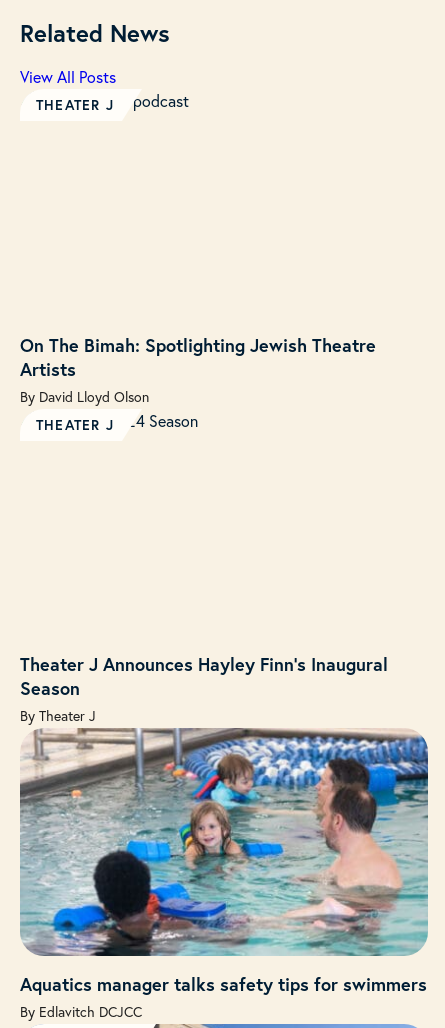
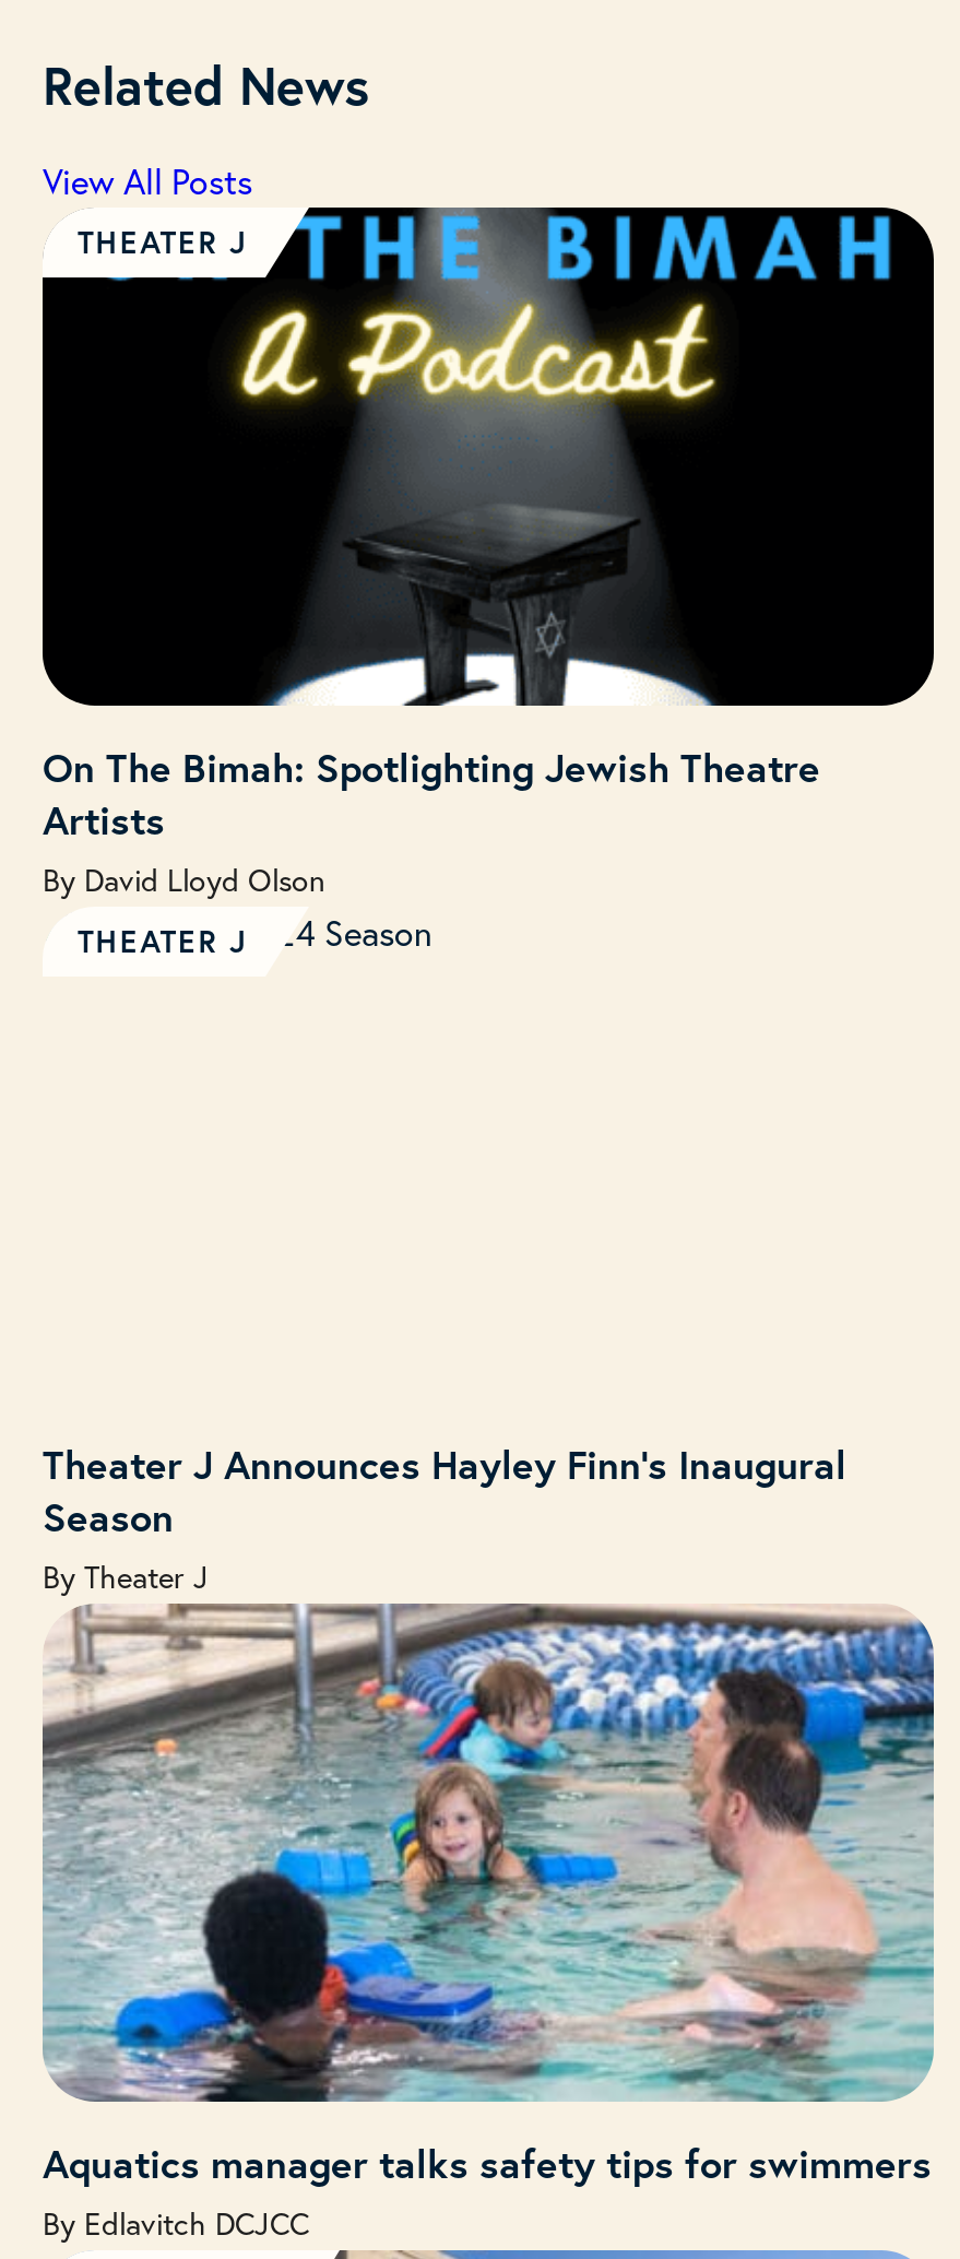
+ [image]
